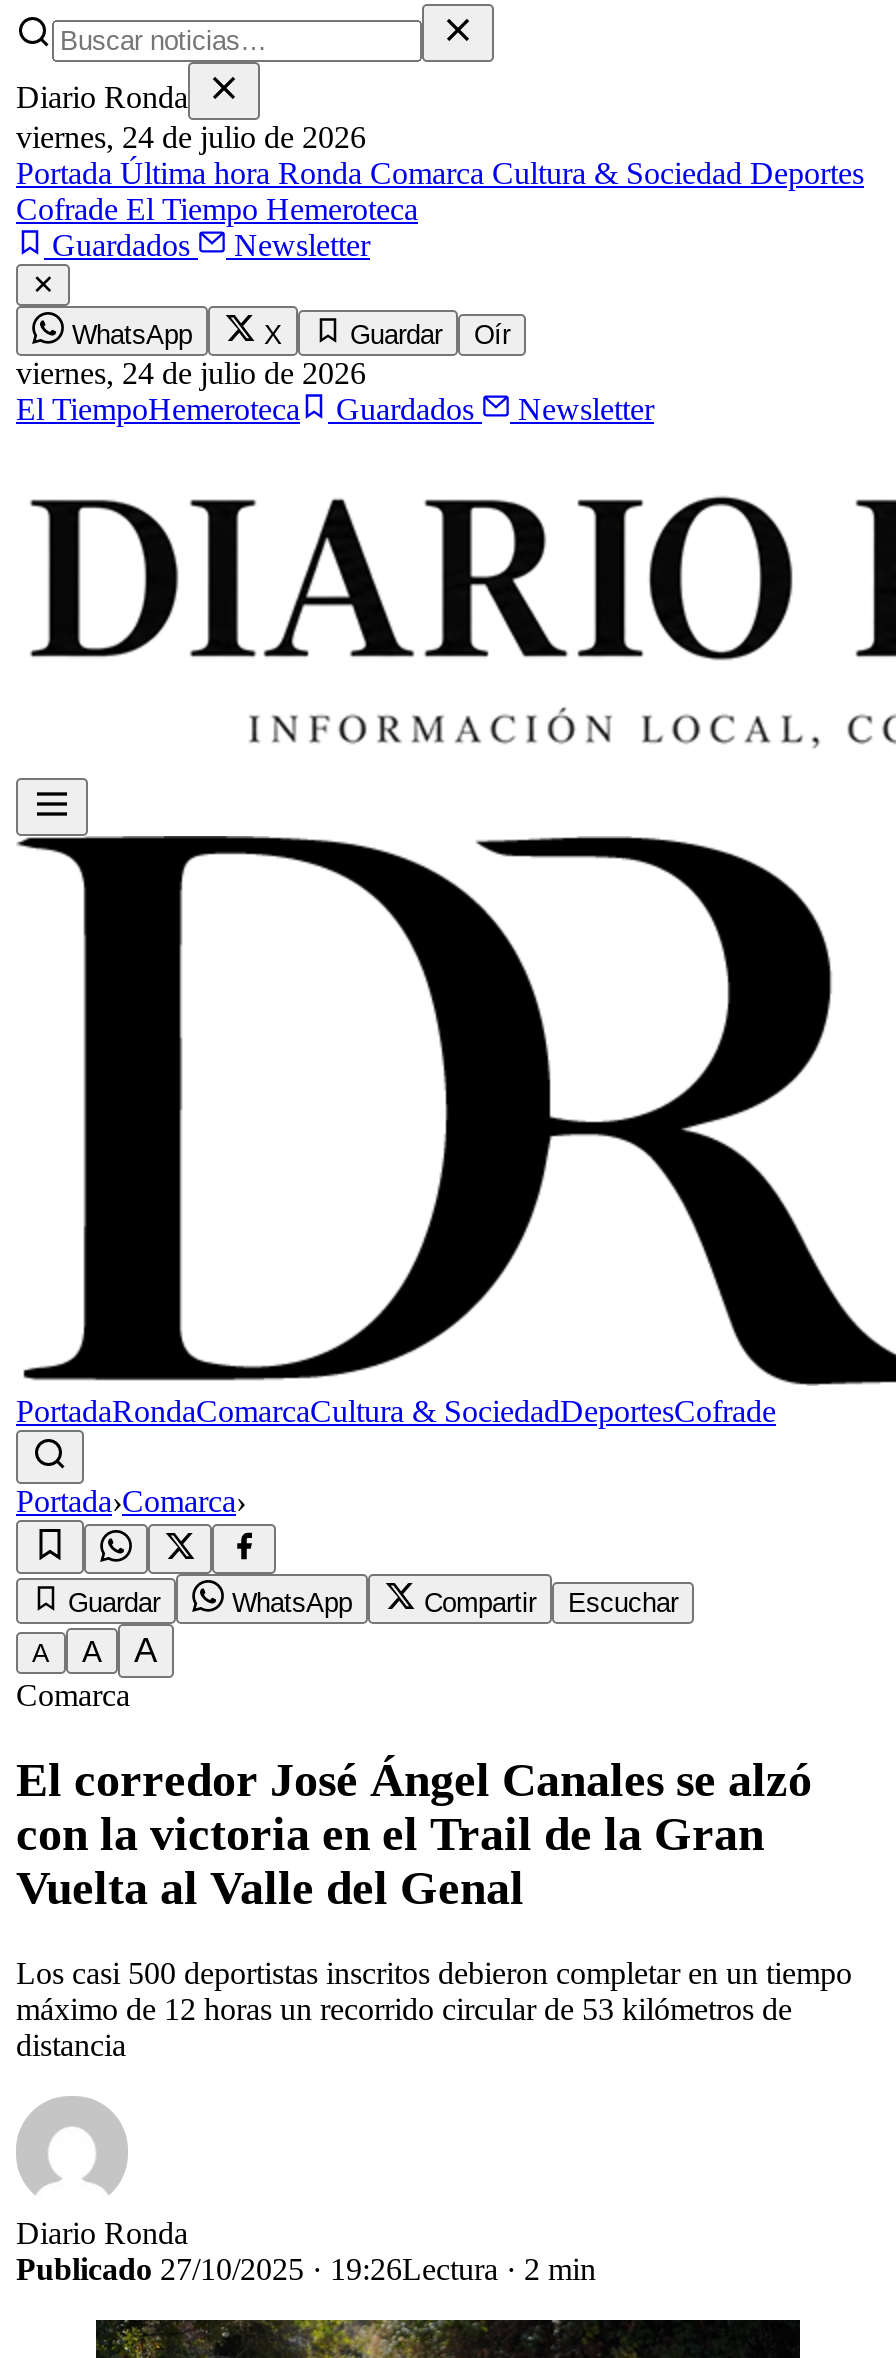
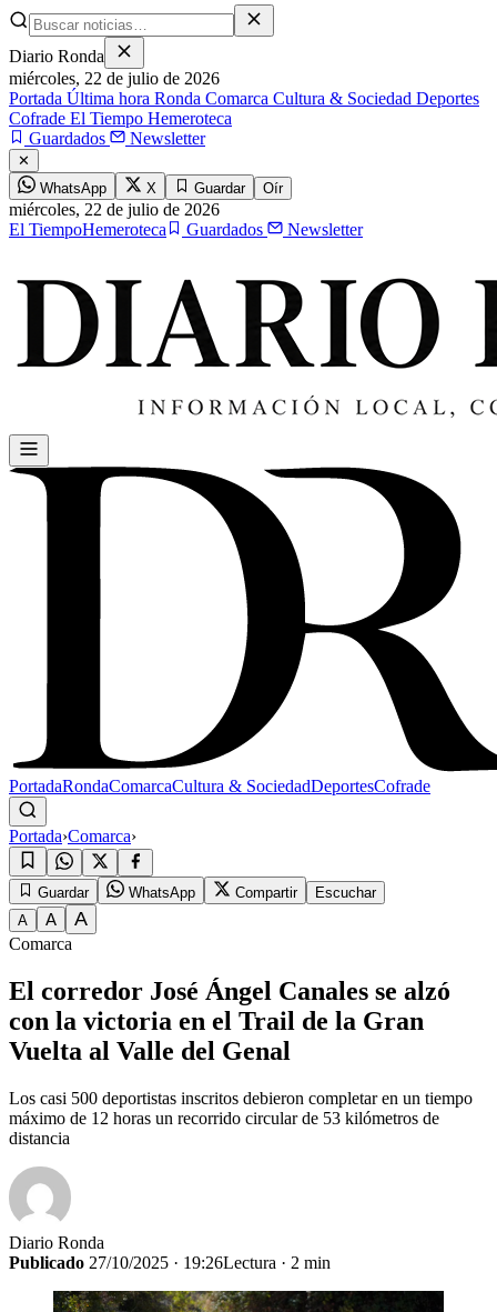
- viernes, 24 de julio de 2026
+ miércoles, 22 de julio de 2026

- viernes,24 de julio de 2026
+ miércoles,22 de julio de 2026
